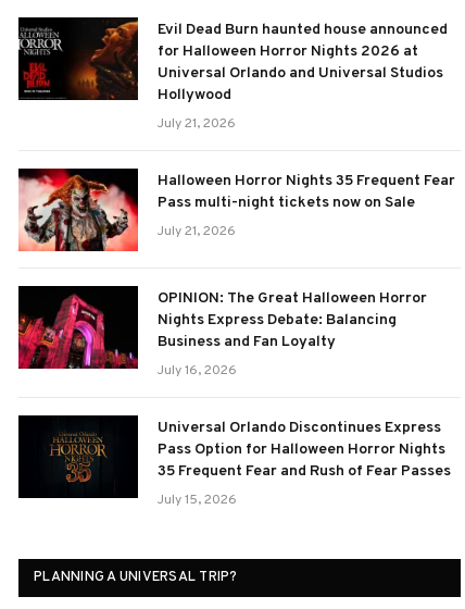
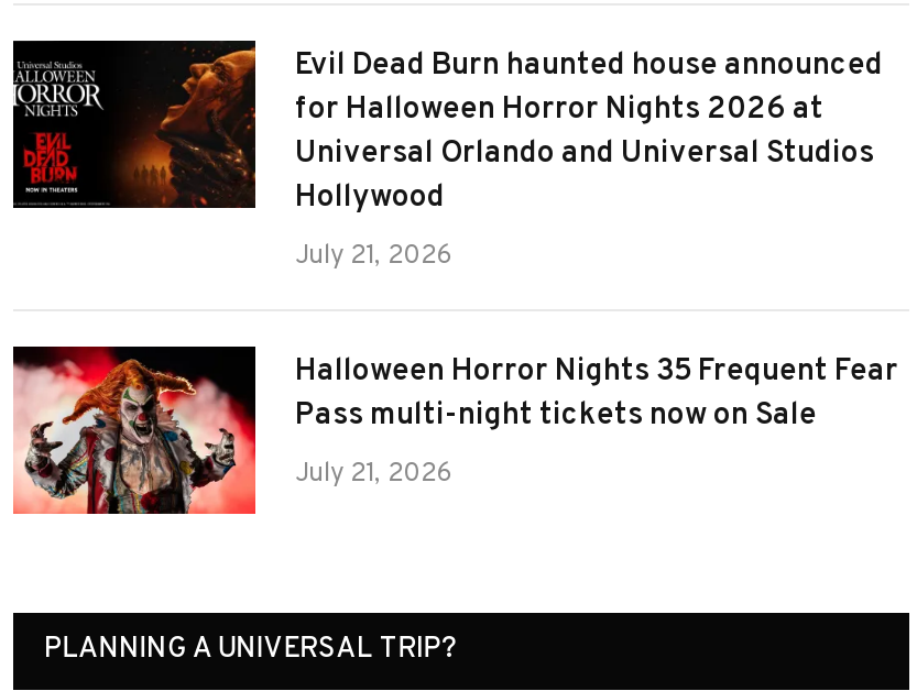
- [image]
- OPINION: The Great Halloween Horror
- Nights Express Debate: Balancing
- Business and Fan Loyalty
- July 16, 2026
- Universal Orlando Discontinues Express
- Pass Option for Halloween Horror Nights
- 35 Frequent Fear and Rush of Fear Passes
- July 15, 2026

- [image]
